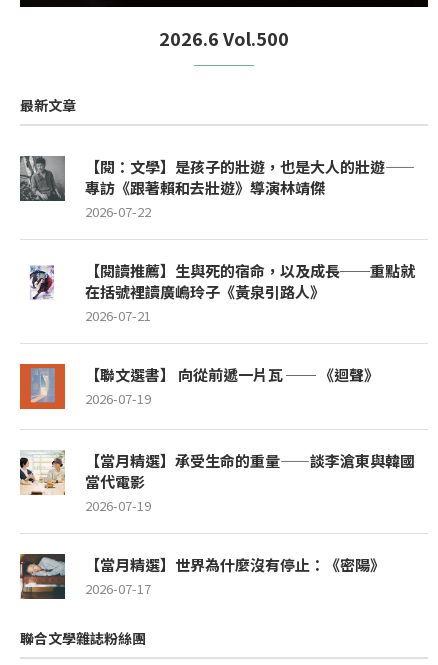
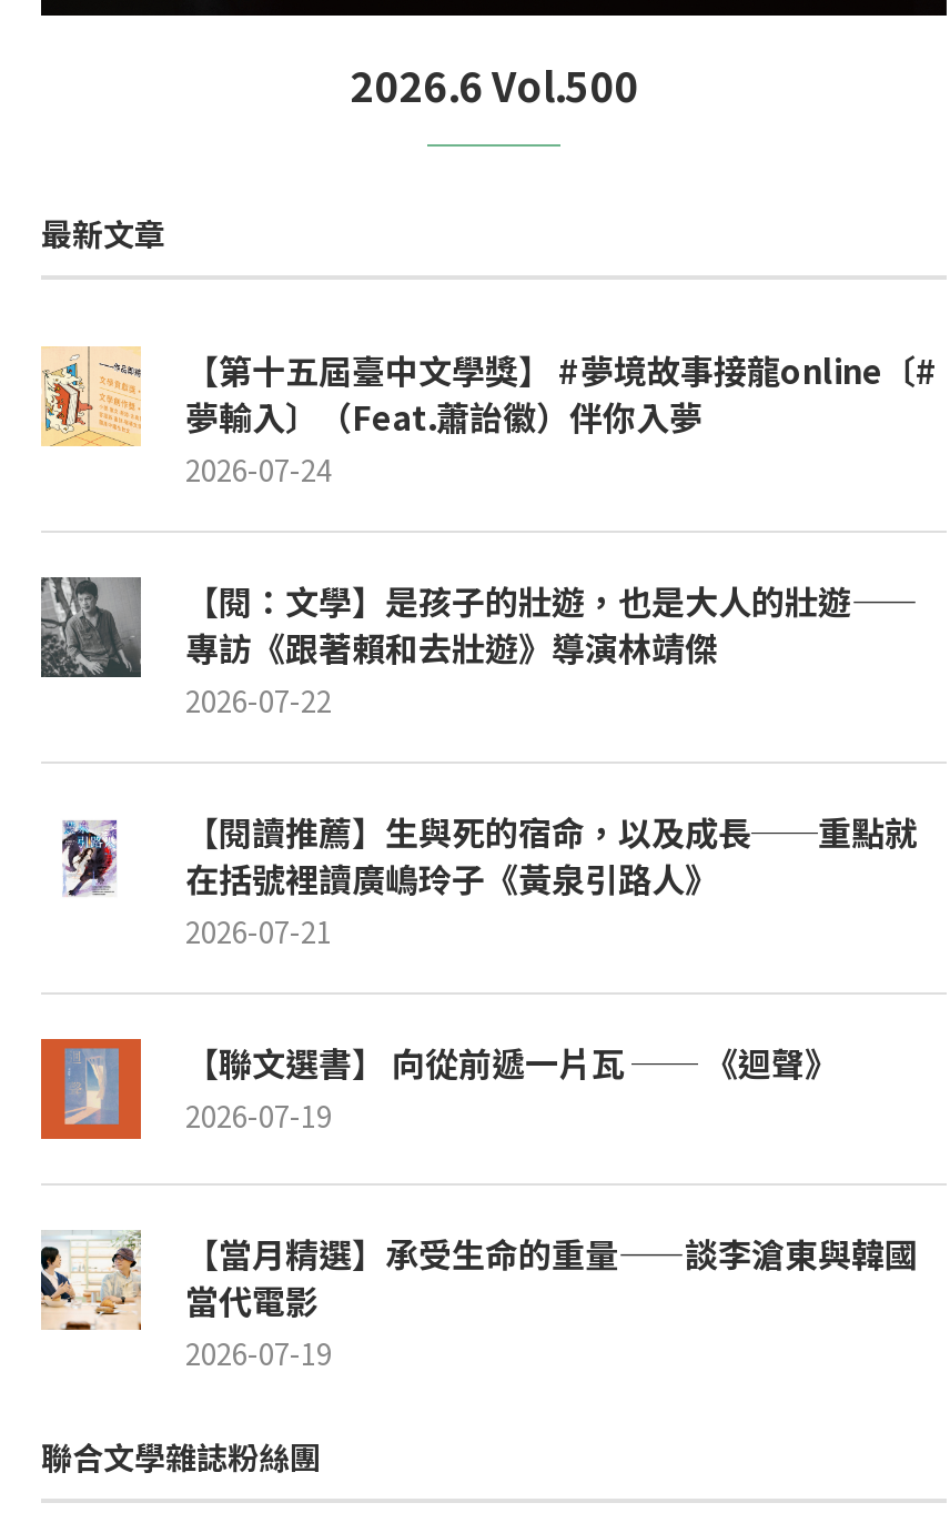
+ [image]
+ 【第十五屆臺中文學獎】 #夢境故事接龍online〔#
+ 夢輸入〕（Feat.蕭詒徽）伴你入夢
+ 2026-07-24

moved down: [image] | 【閱：文學】是孩子的壯遊，也是大人的壯遊—— | 專訪《跟著賴和去壯遊》導演林靖傑 | ... | 當代電影 | 2026-07-19

- [image]
- 【當月精選】世界為什麼沒有停止：《密陽》
- 2026-07-17
